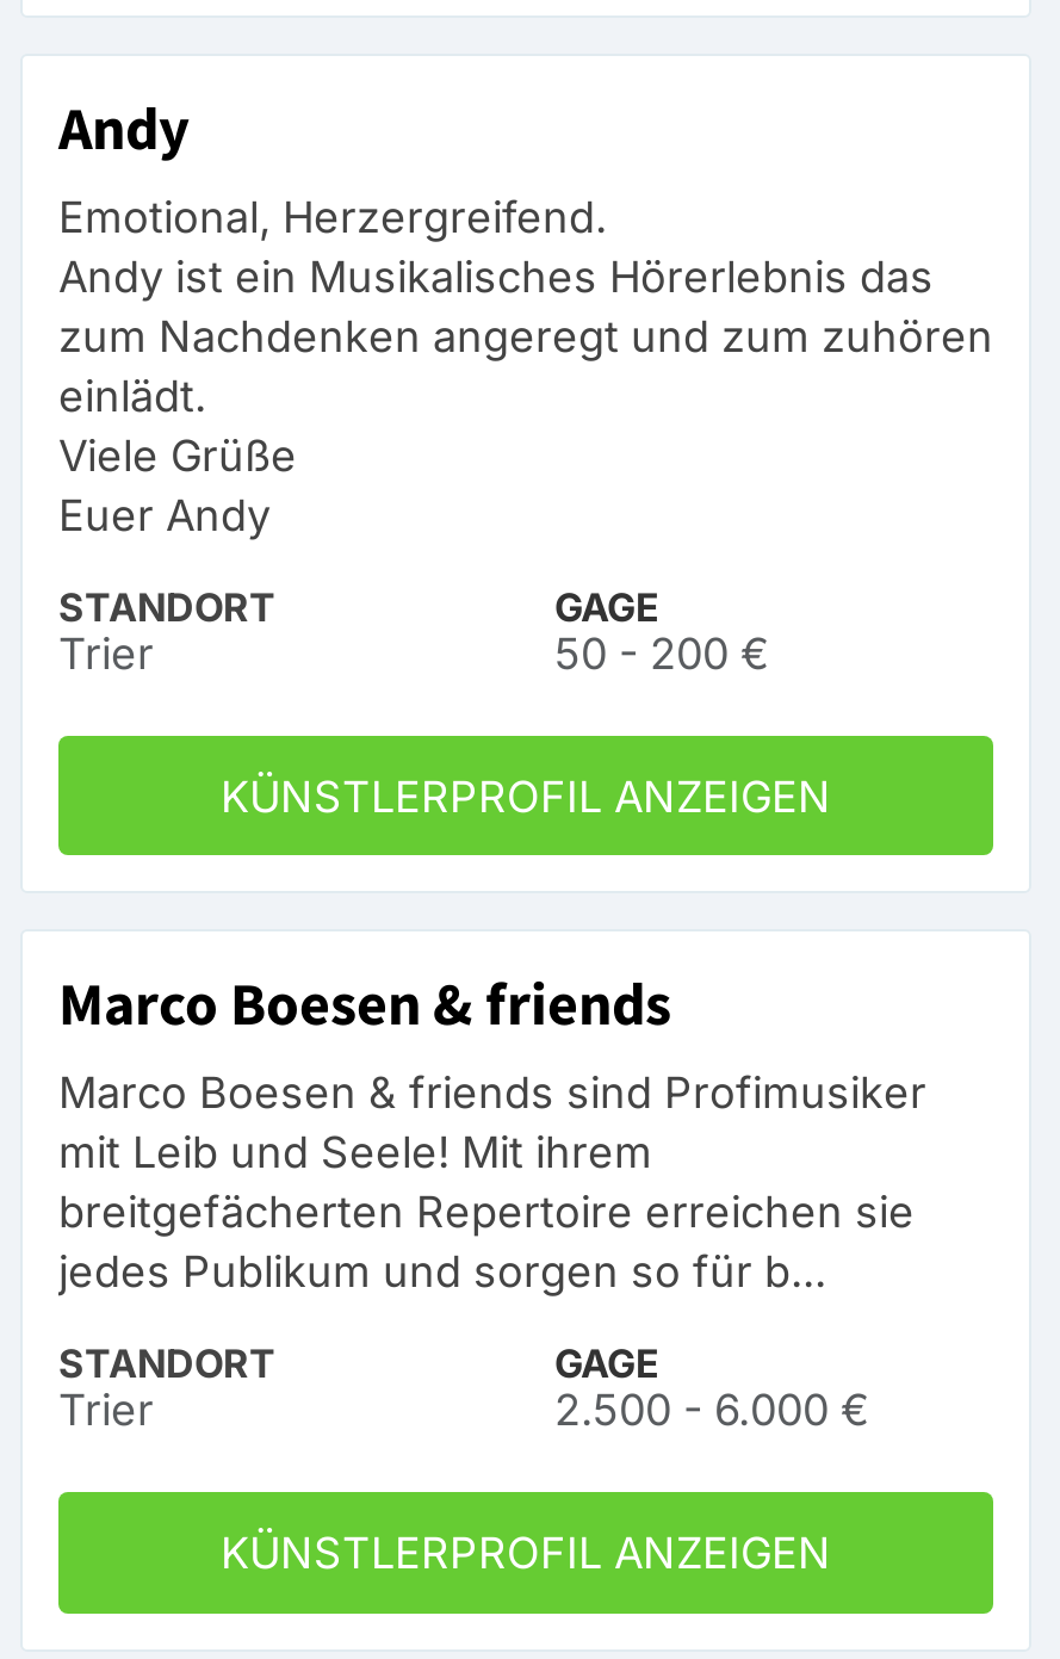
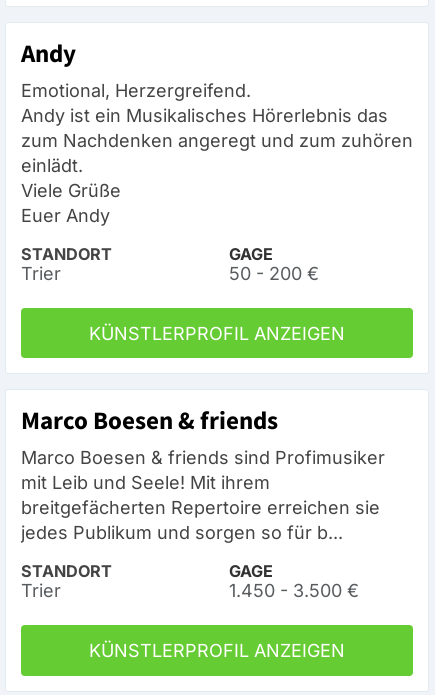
- 2.500 - 6.000 €
+ 1.450 - 3.500 €
